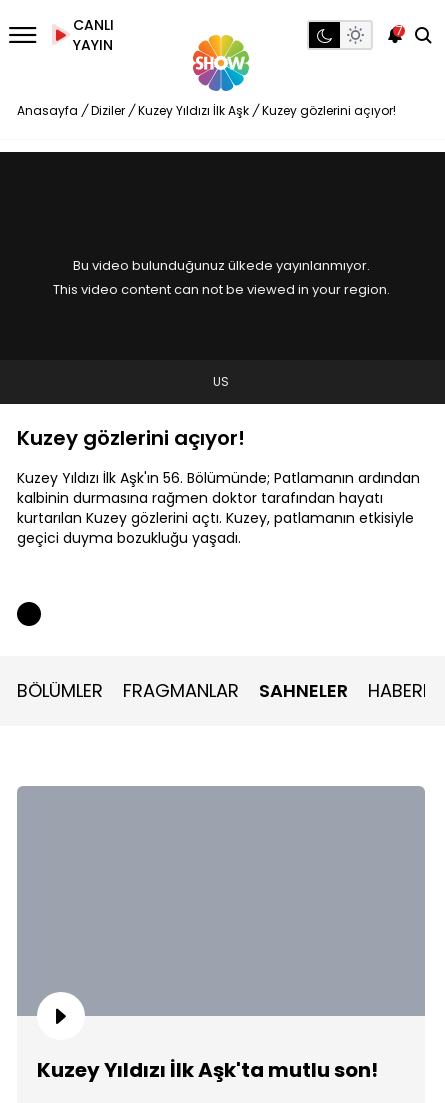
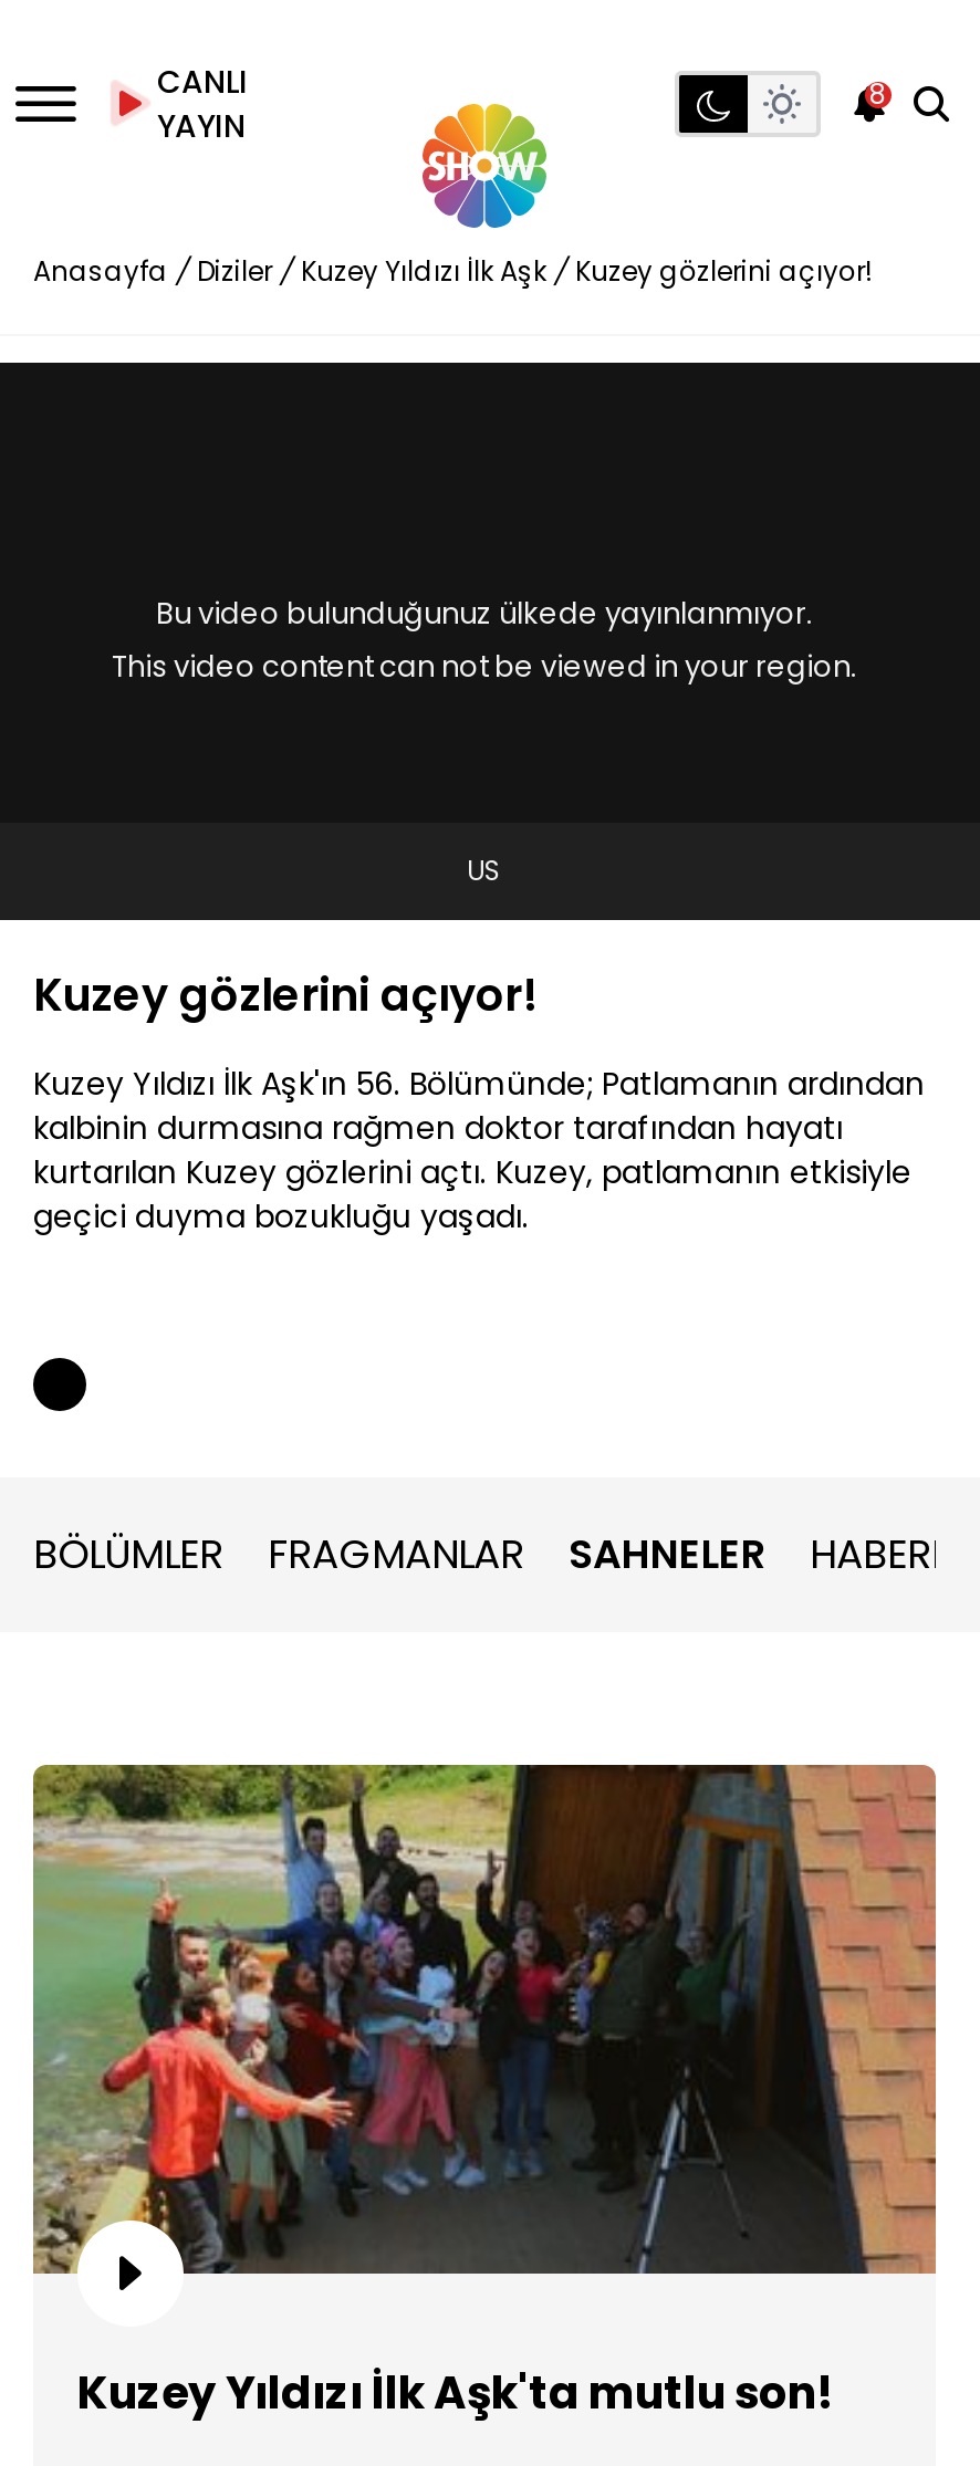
- 7
+ 8

+ [image]
